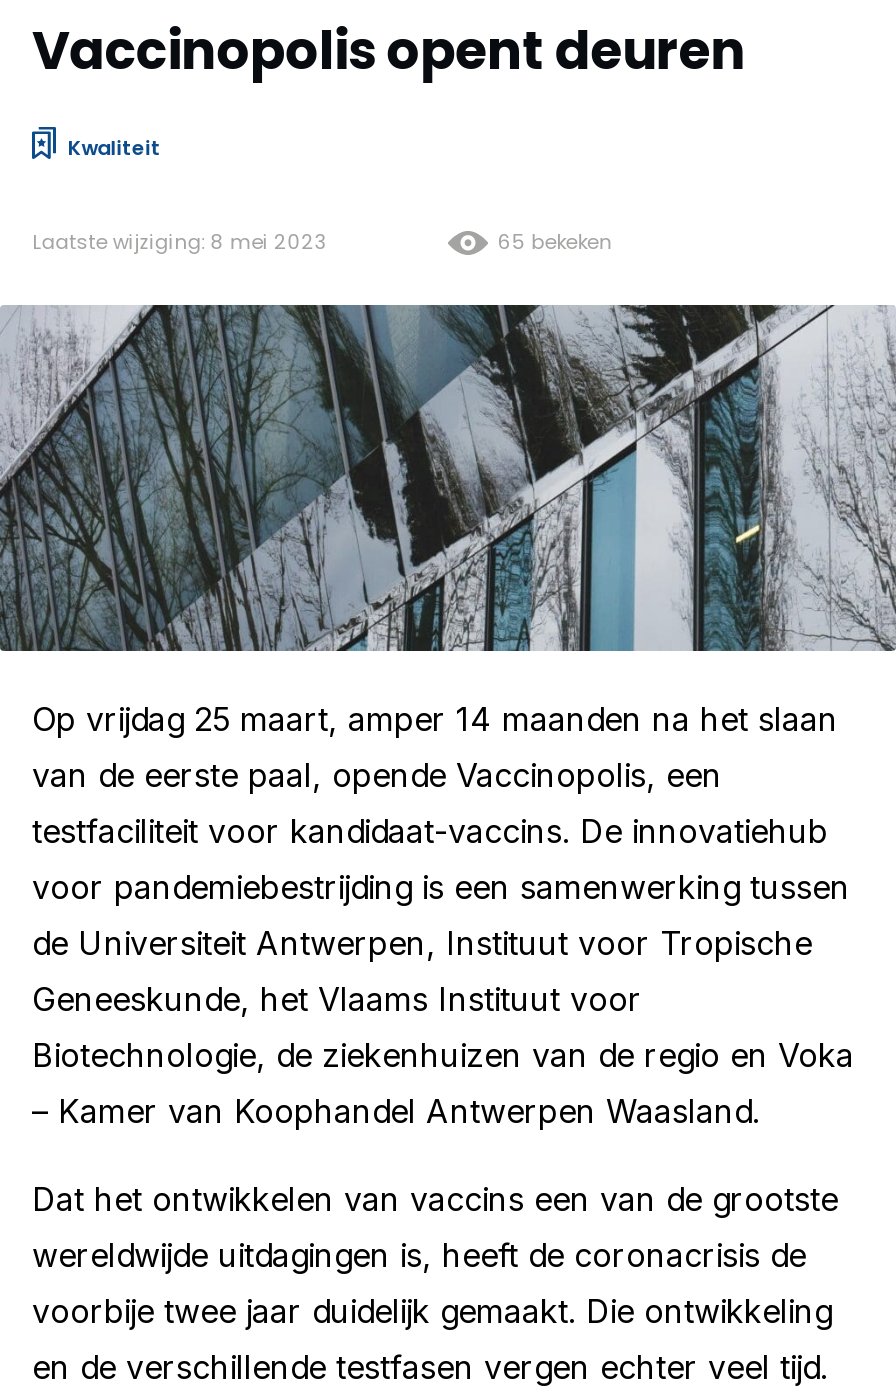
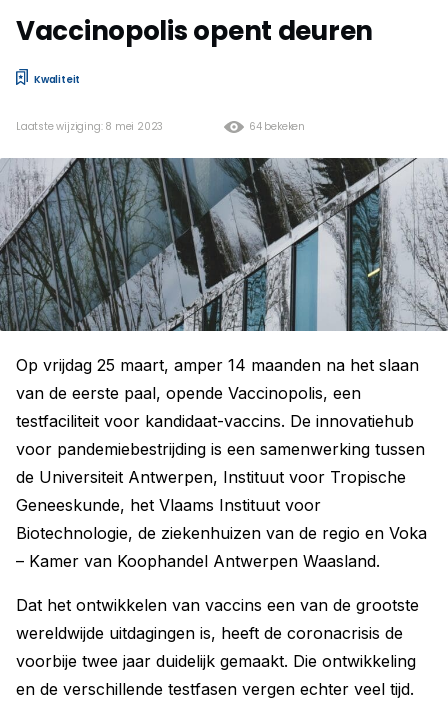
- 65 bekeken
+ 64 bekeken
